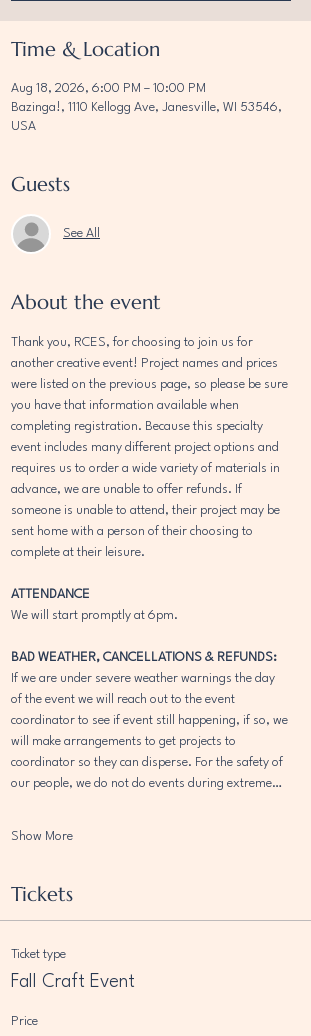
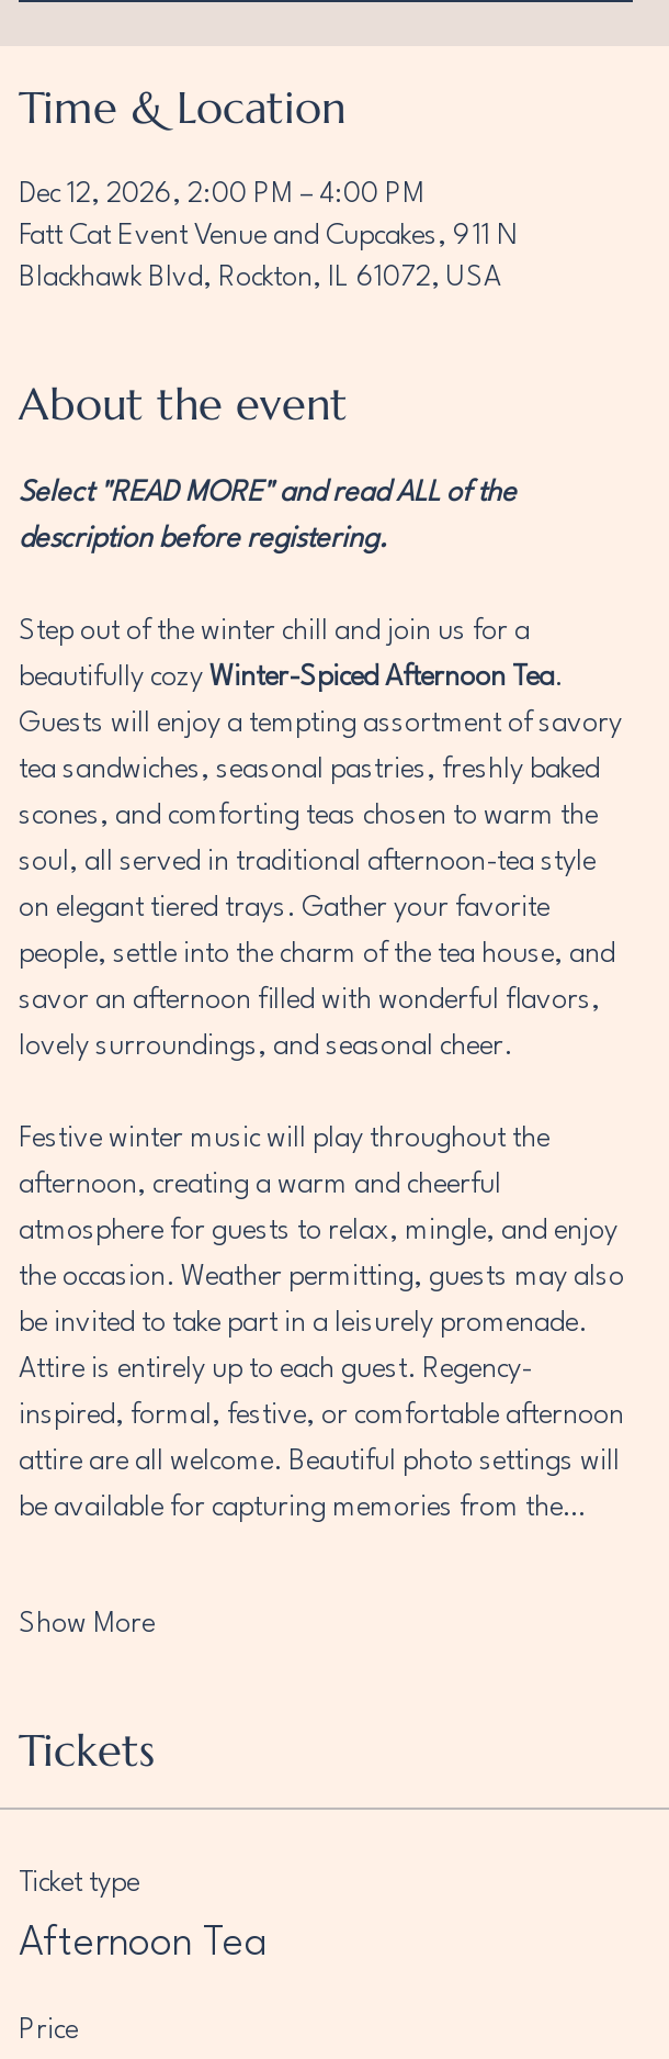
- Aug 18, 2026, 6:00 PM – 10:00 PM
- Bazinga!, 1110 Kellogg Ave, Janesville, WI 53546,
- USA
- Guests
- See All
+ Dec 12, 2026, 2:00 PM – 4:00 PM
+ Fatt Cat Event Venue and Cupcakes, 911 N
+ Blackhawk Blvd, Rockton, IL 61072, USA

moved up: About the event

- Thank you, RCES, for choosing to join us for
- another creative event! Project names and prices
- were listed on the previous page, so please be sure
- you have that information available when
- completing registration. Because this specialty
- event includes many different project options and
- requires us to order a wide variety of materials in
- advance, we are unable to offer refunds. If
- someone is unable to attend, their project may be
- sent home with a person of their choosing to
- complete at their leisure.
- ATTENDANCE
- We will start promptly at 6pm.
- BAD WEATHER, CANCELLATIONS & REFUNDS:
- If we are under severe weather warnings the day
- of the event we will reach out to the event
- coordinator to see if event still happening, if so, we
- will make arrangements to get projects to
- coordinator so they can disperse. For the safety of
- our people, we do not do events during extreme…
+ Select "READ MORE" and read ALL of the
+ description before registering.
+ Step out of the winter chill and join us for a
+ beautifully cozy Winter-Spiced Afternoon Tea.
+ Guests will enjoy a tempting assortment of savory
+ tea sandwiches, seasonal pastries, freshly baked
+ scones, and comforting teas chosen to warm the
+ soul, all served in traditional afternoon-tea style
+ on elegant tiered trays. Gather your favorite
+ people, settle into the charm of the tea house, and
+ savor an afternoon filled with wonderful flavors,
+ lovely surroundings, and seasonal cheer.
+ Festive winter music will play throughout the
+ afternoon, creating a warm and cheerful
+ atmosphere for guests to relax, mingle, and enjoy
+ the occasion. Weather permitting, guests may also
+ be invited to take part in a leisurely promenade.
+ Attire is entirely up to each guest. Regency-
+ inspired, formal, festive, or comfortable afternoon
+ attire are all welcome. Beautiful photo settings will
+ be available for capturing memories from the…

- Fall Craft Event
+ Afternoon Tea
